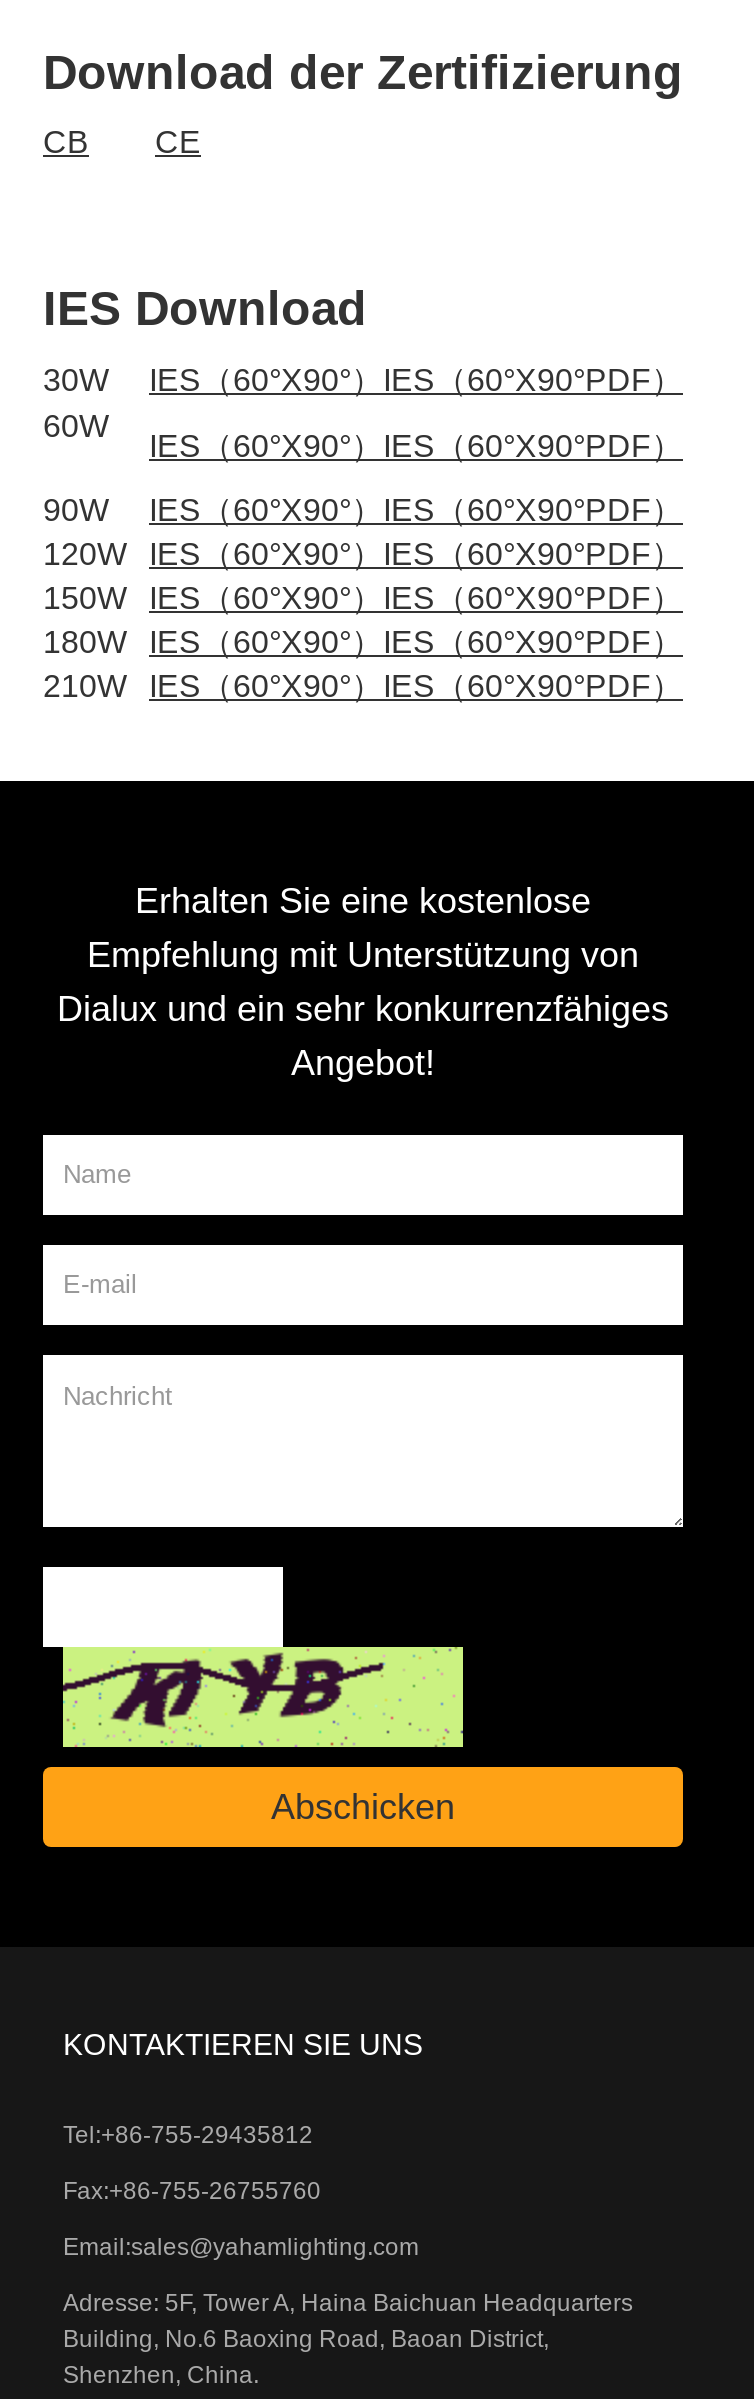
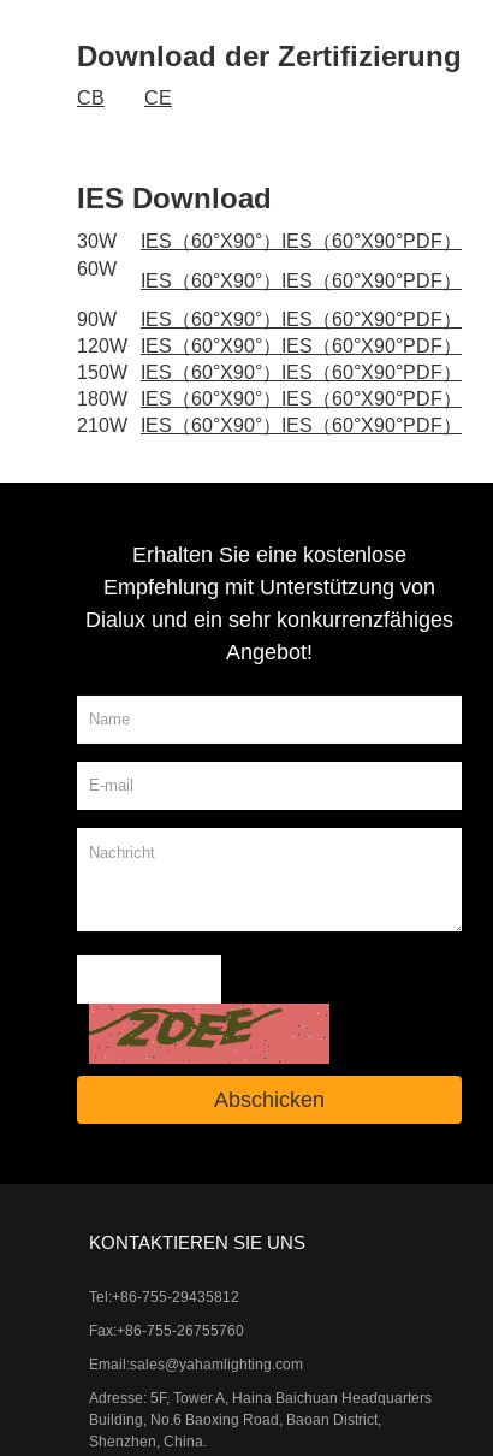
- [image]
+ [image]
